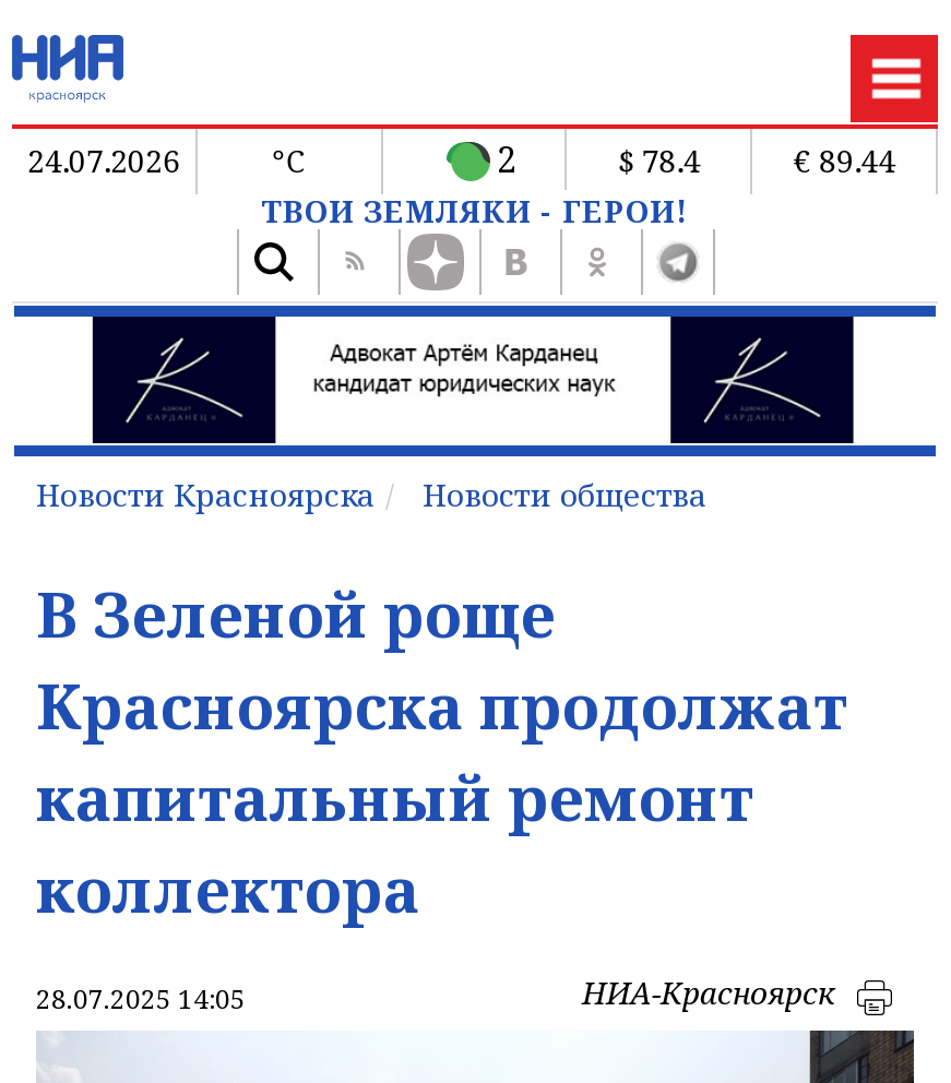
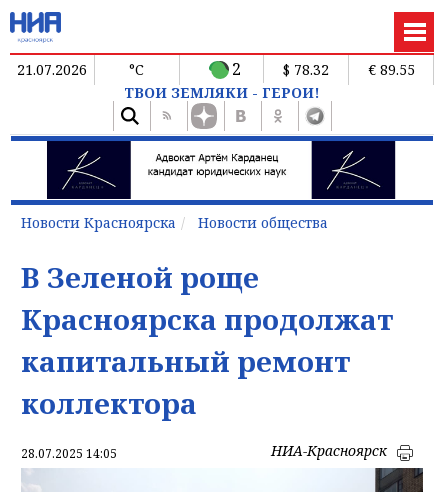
- 24.07.2026
+ 21.07.2026

- $ 78.4
+ $ 78.32

- € 89.44
+ € 89.55
